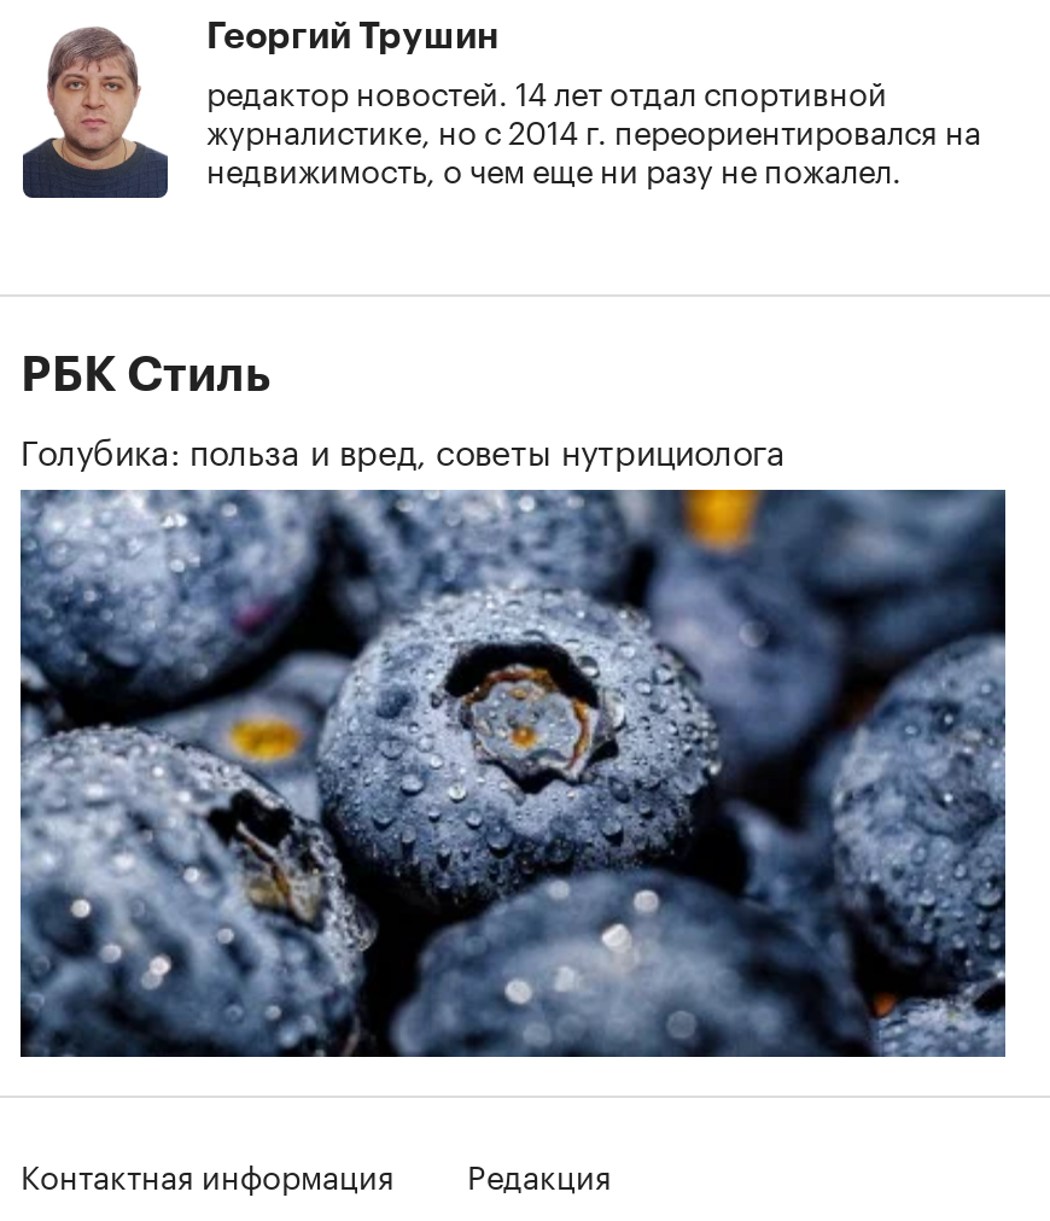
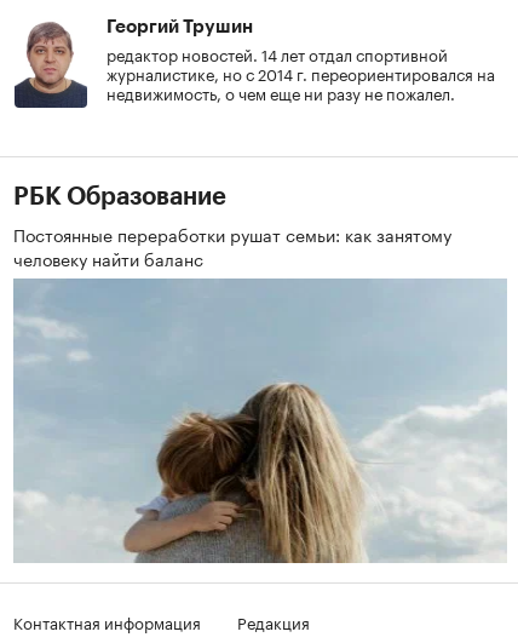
- РБК Стиль
- Голубика: польза и вред, советы нутрициолога
+ РБК Образование
+ Постоянные переработки рушат семьи: как занятому
+ человеку найти баланс

- [image]
+ [image]
